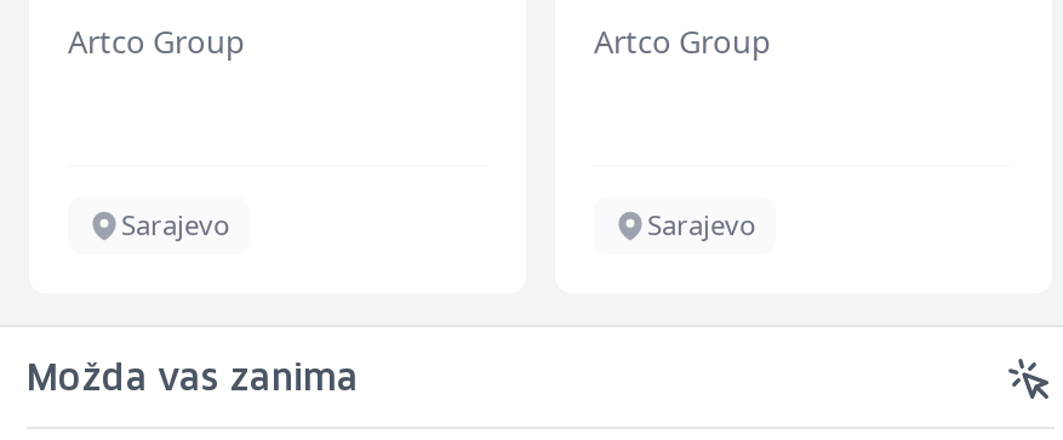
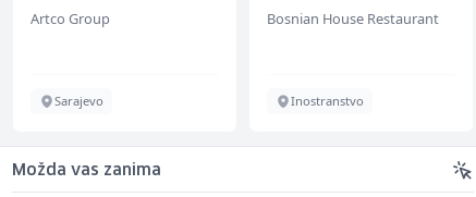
- Artco Group
+ Bosnian House Restaurant

- Sarajevo
+ Inostranstvo
